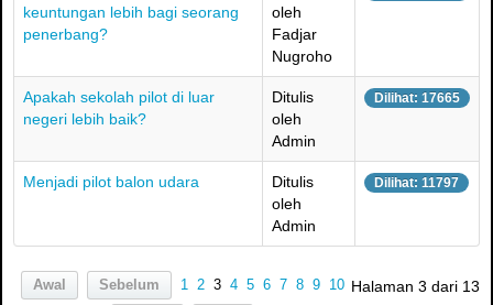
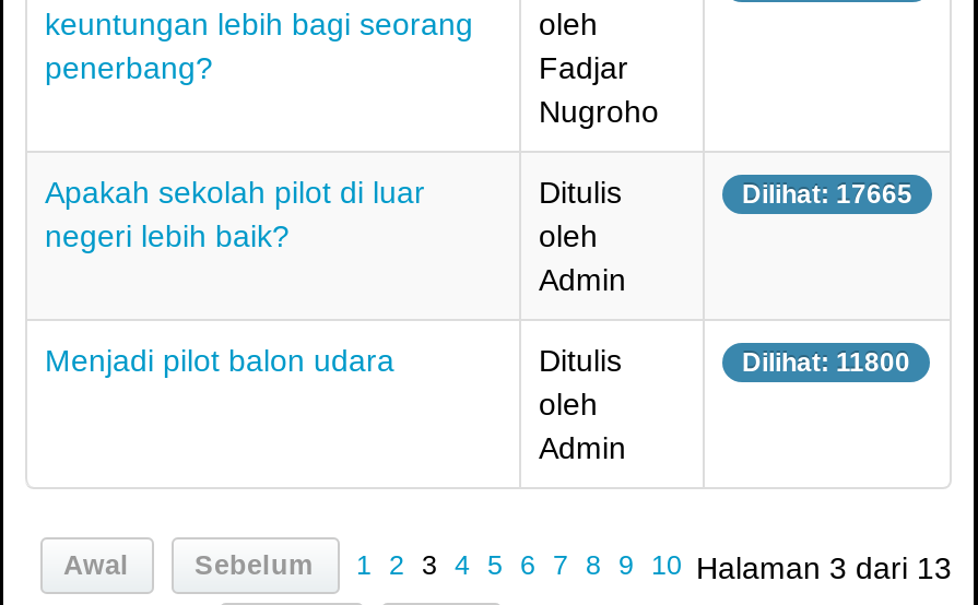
- Dilihat: 11797
+ Dilihat: 11800
